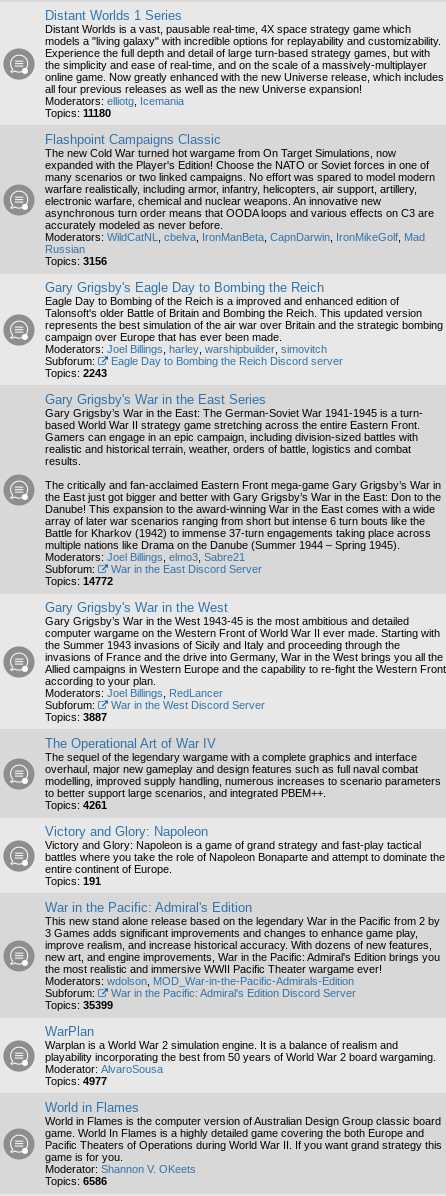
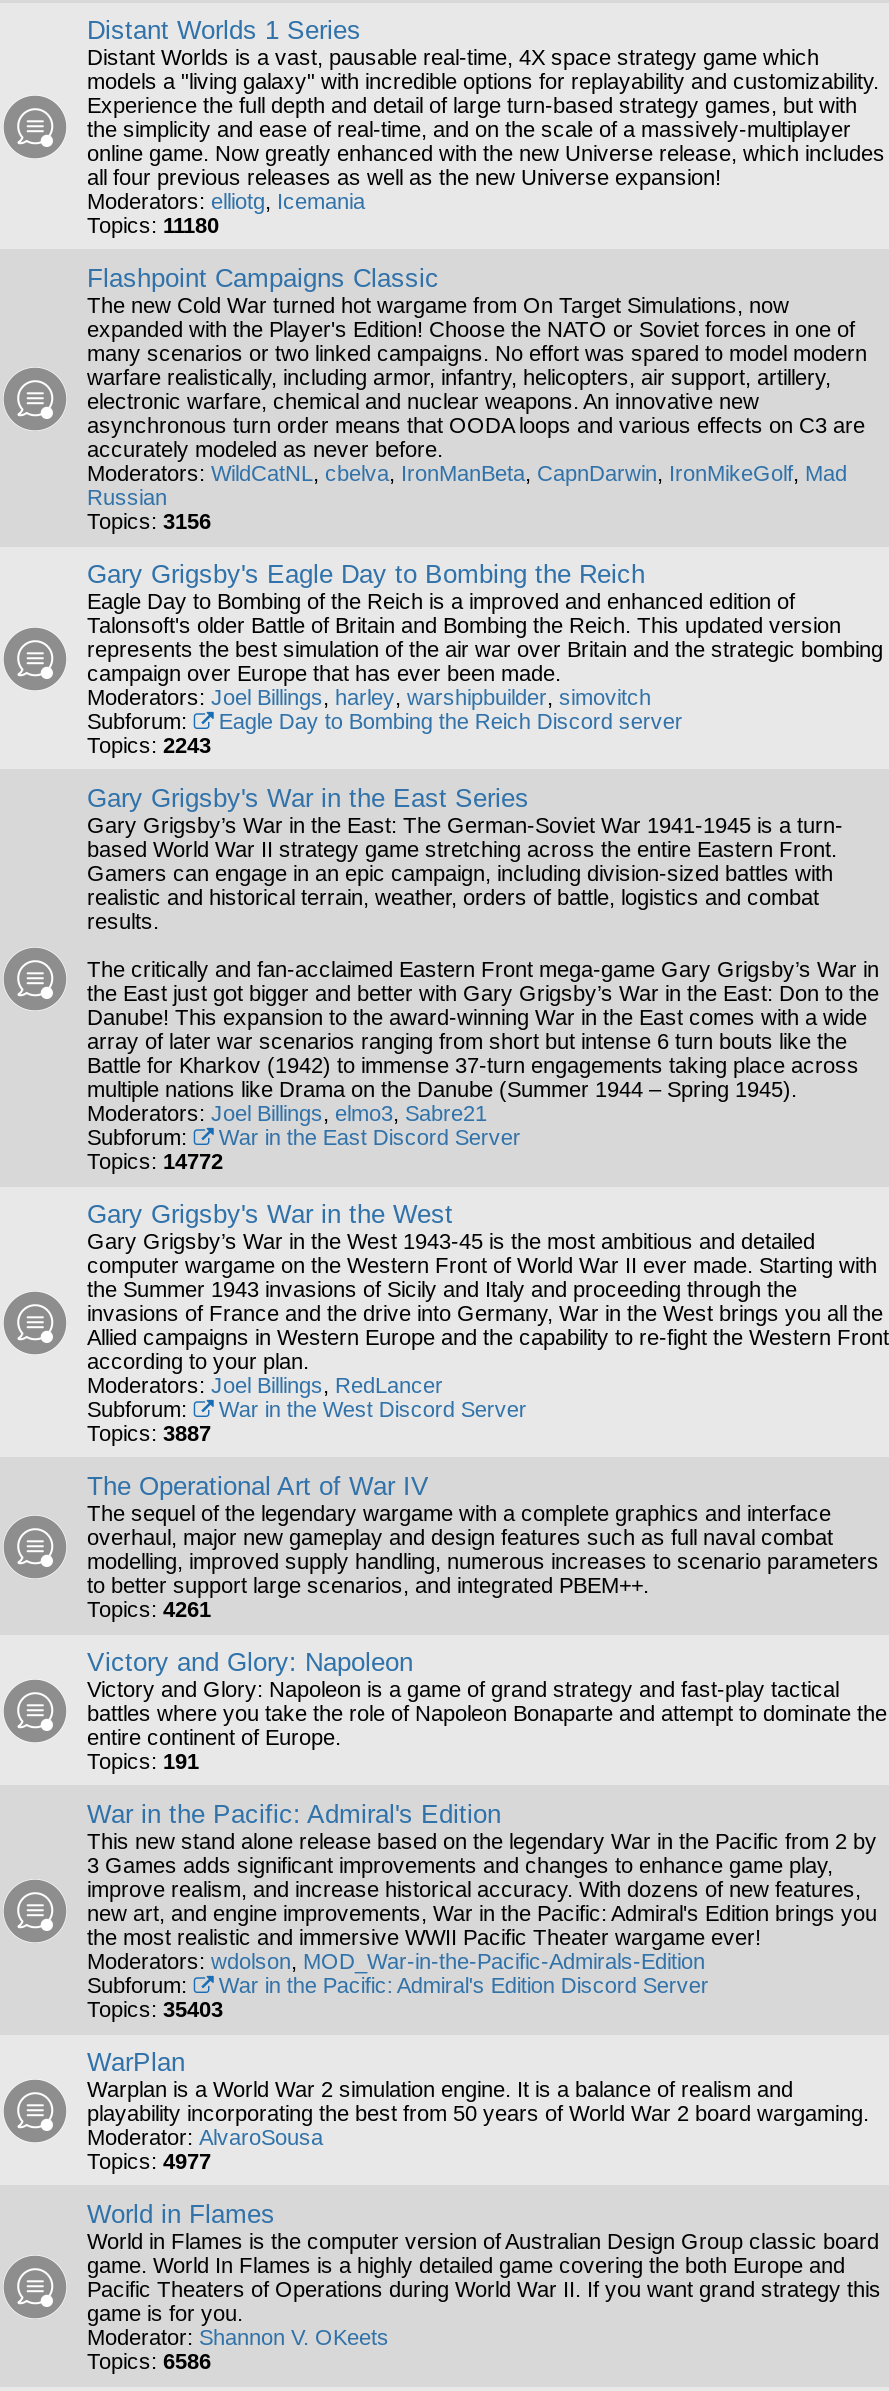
- Topics: 35399
+ Topics: 35403
